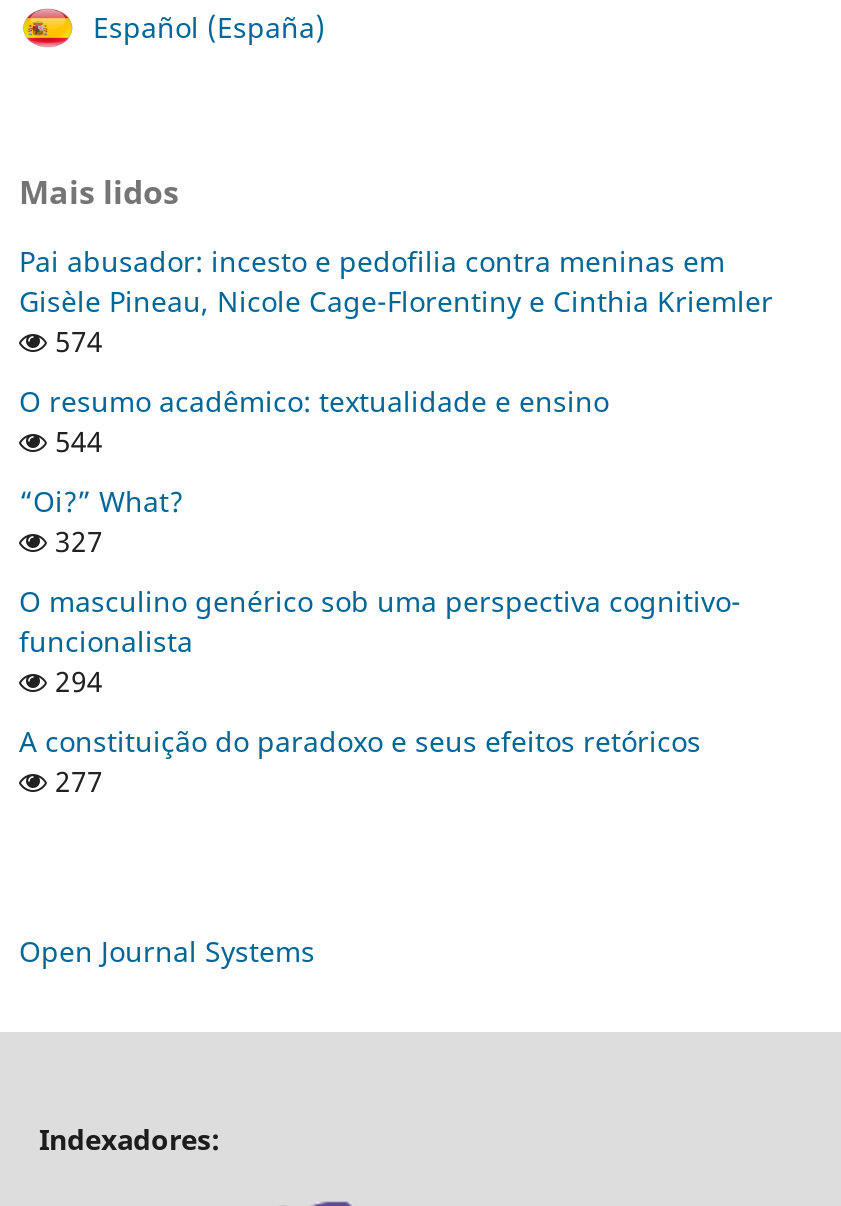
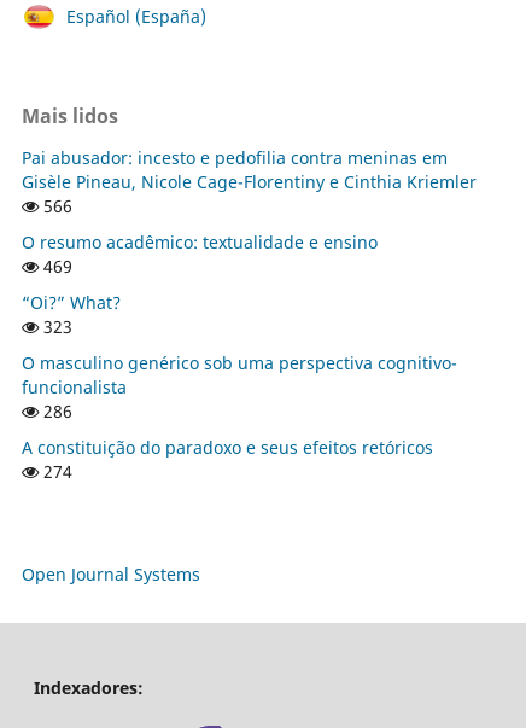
- 574
+ 566

- 544
+ 469

- 327
+ 323

- 294
+ 286

- 277
+ 274
